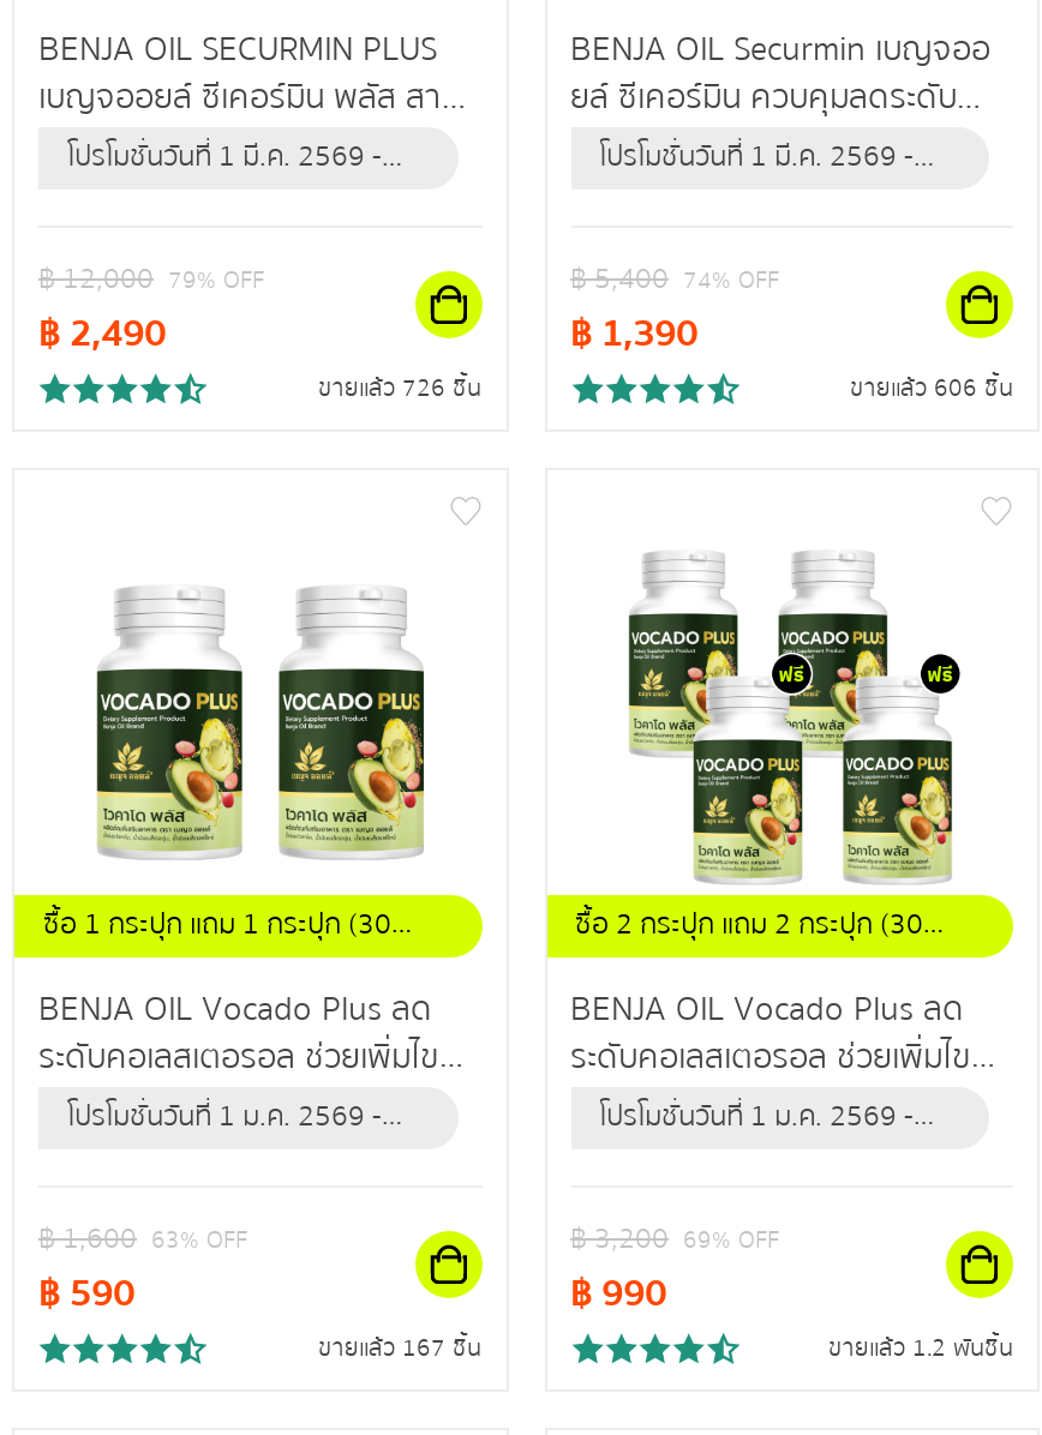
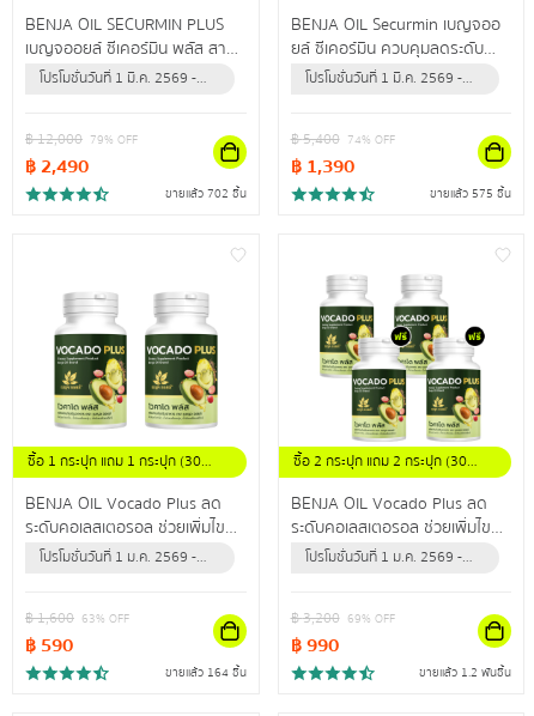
- ขายแล้ว 726 ชิ้น
+ ขายแล้ว 702 ชิ้น

- ขายแล้ว 606 ชิ้น
+ ขายแล้ว 575 ชิ้น

- ขายแล้ว 167 ชิ้น
+ ขายแล้ว 164 ชิ้น
